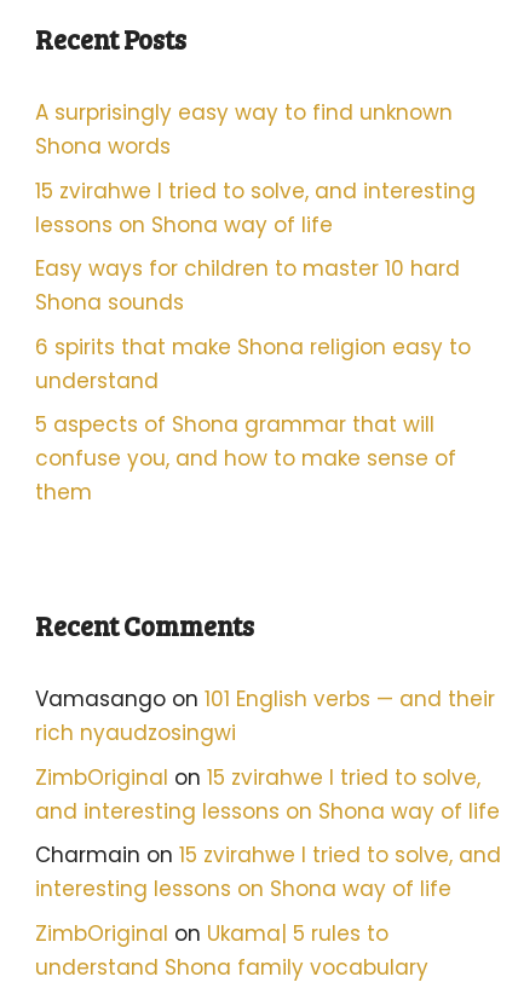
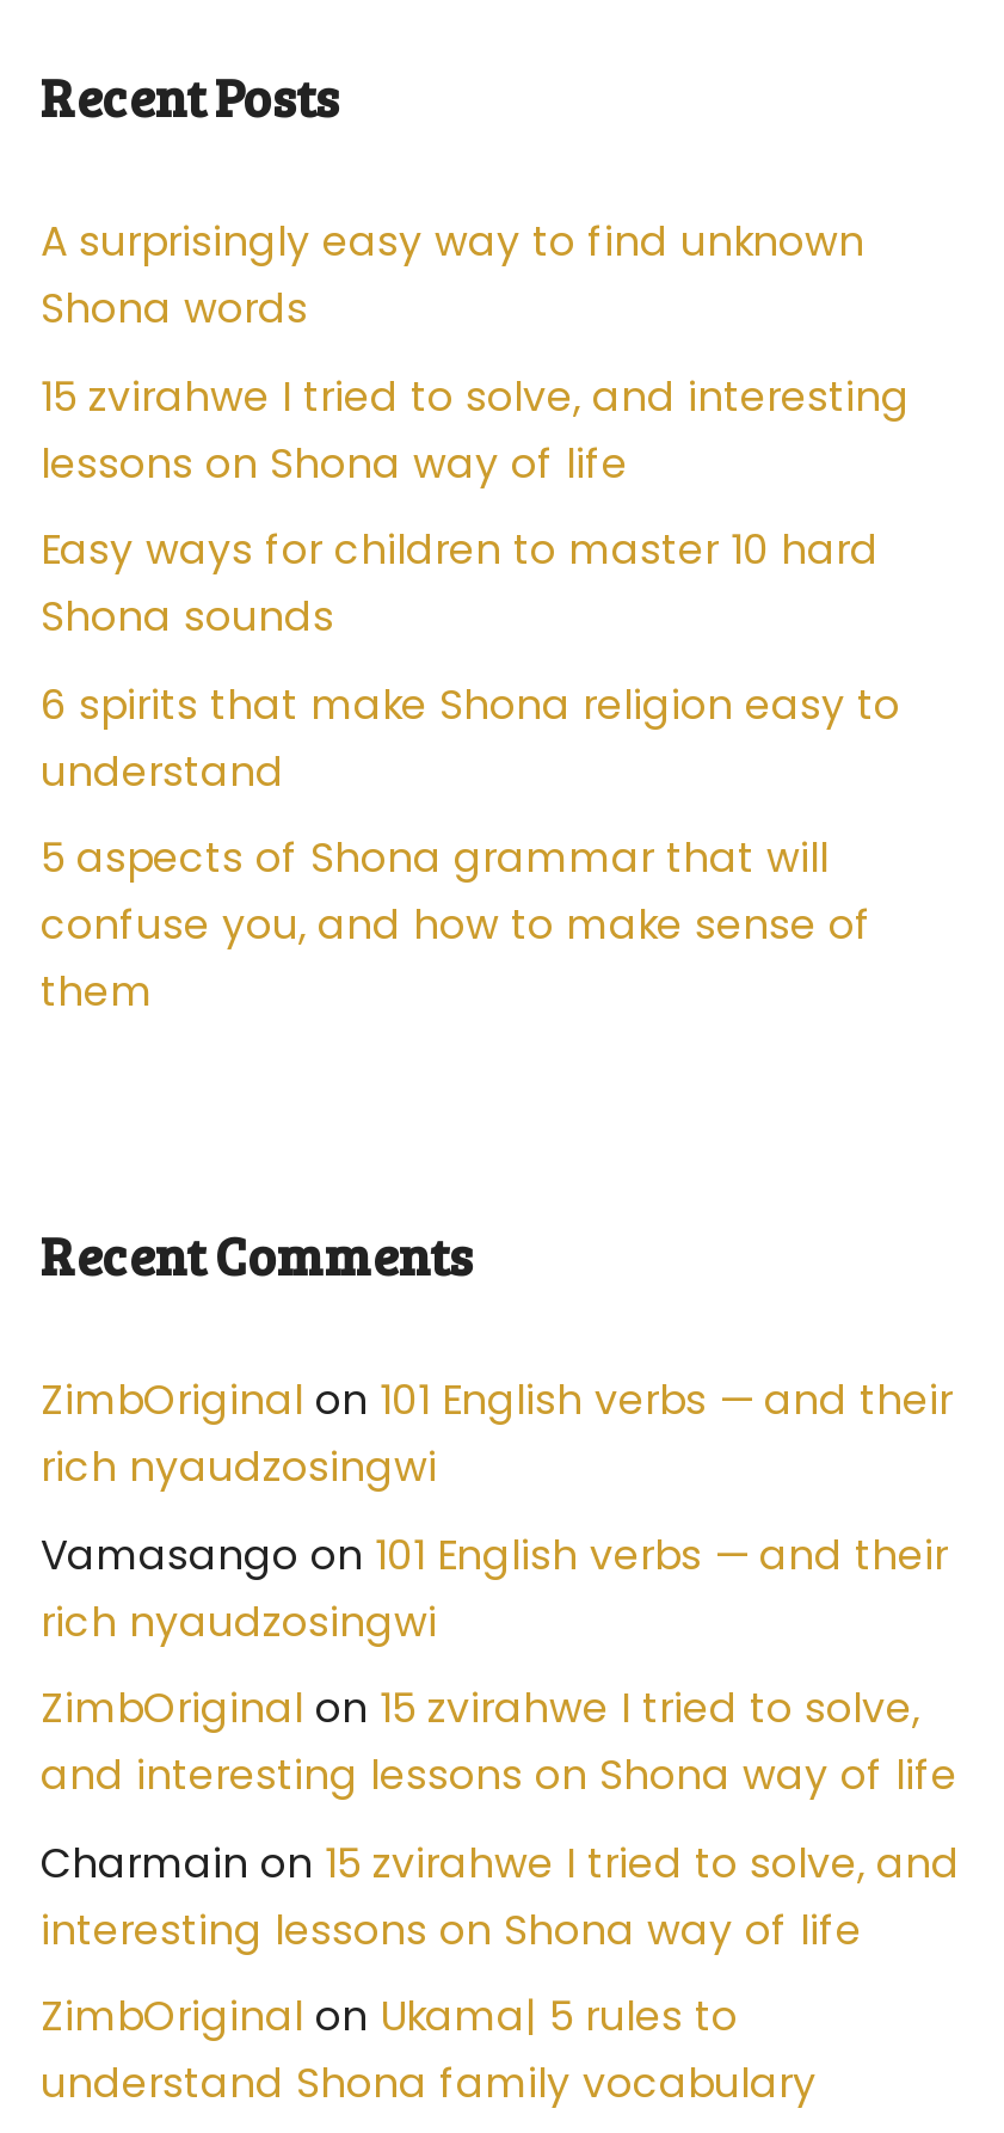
+ ZimbOriginal on 101 English verbs — and their
+ rich nyaudzosingwi
